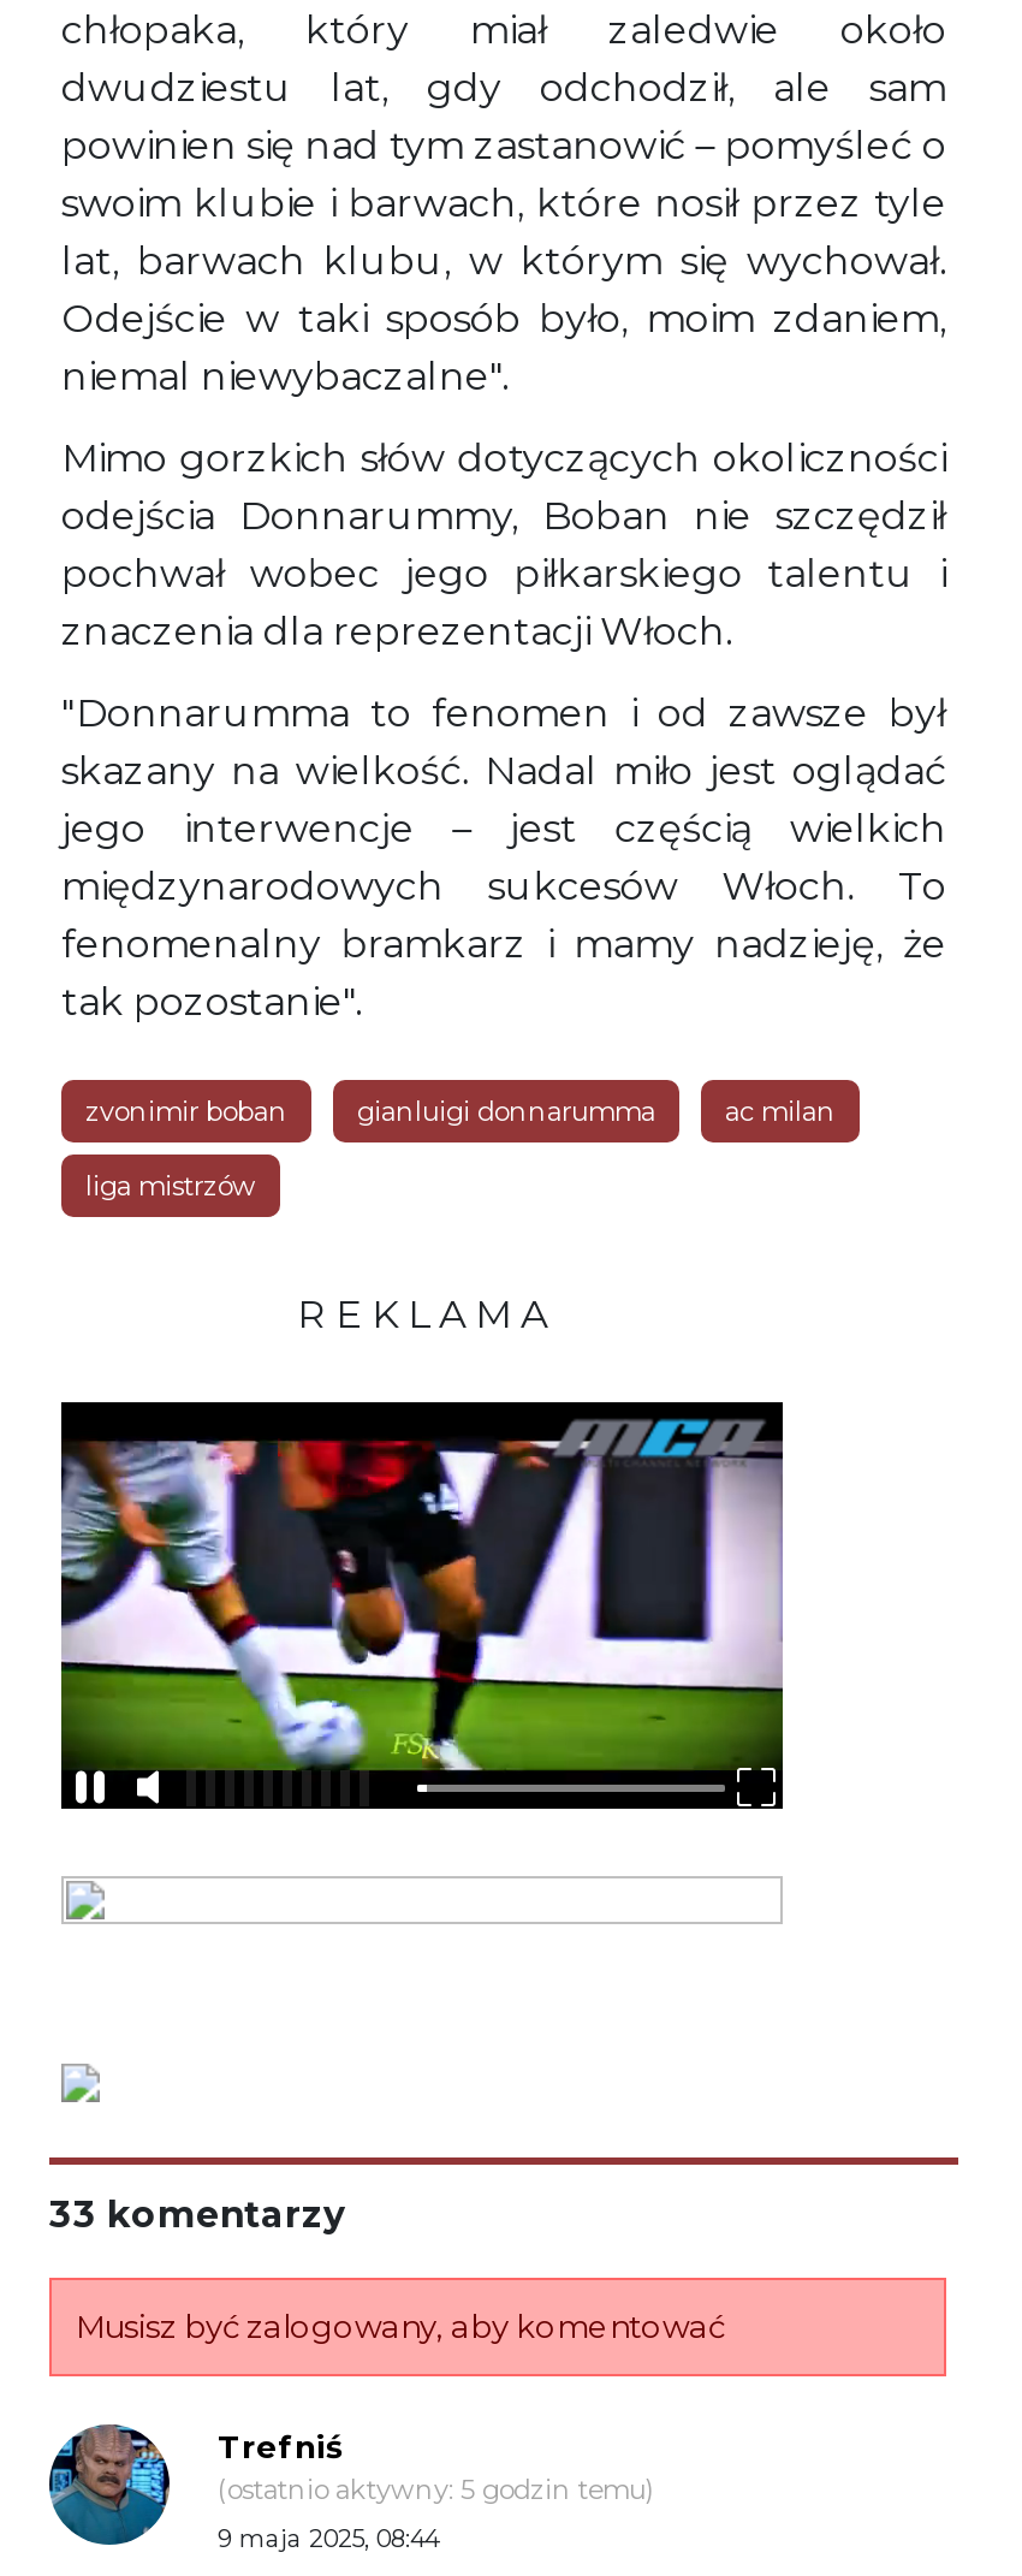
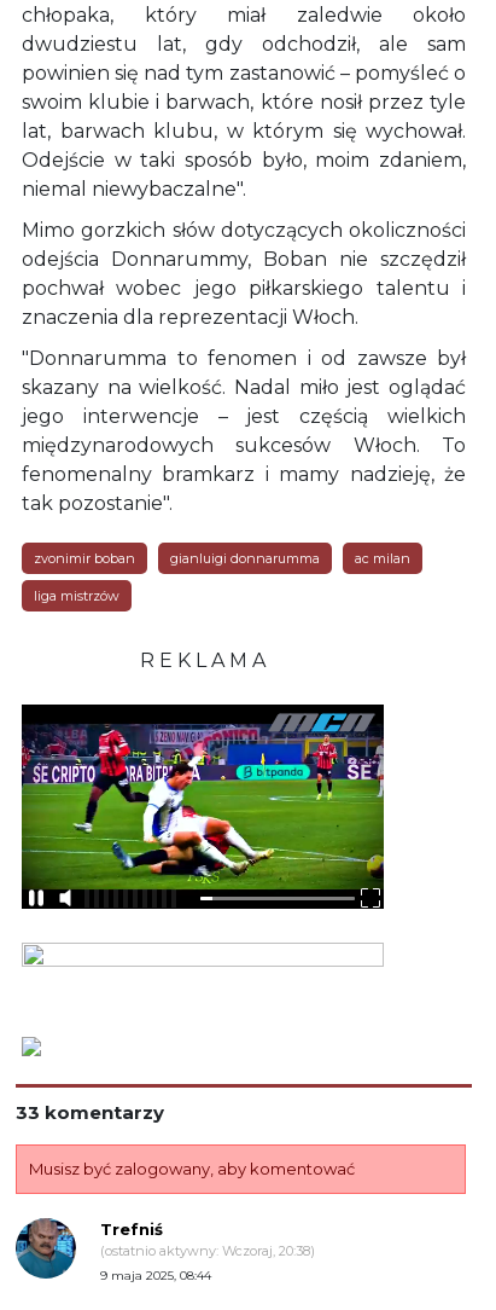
- [image]
+ [image]

- (ostatnio aktywny: 5 godzin temu)
+ (ostatnio aktywny: Wczoraj, 20:38)
